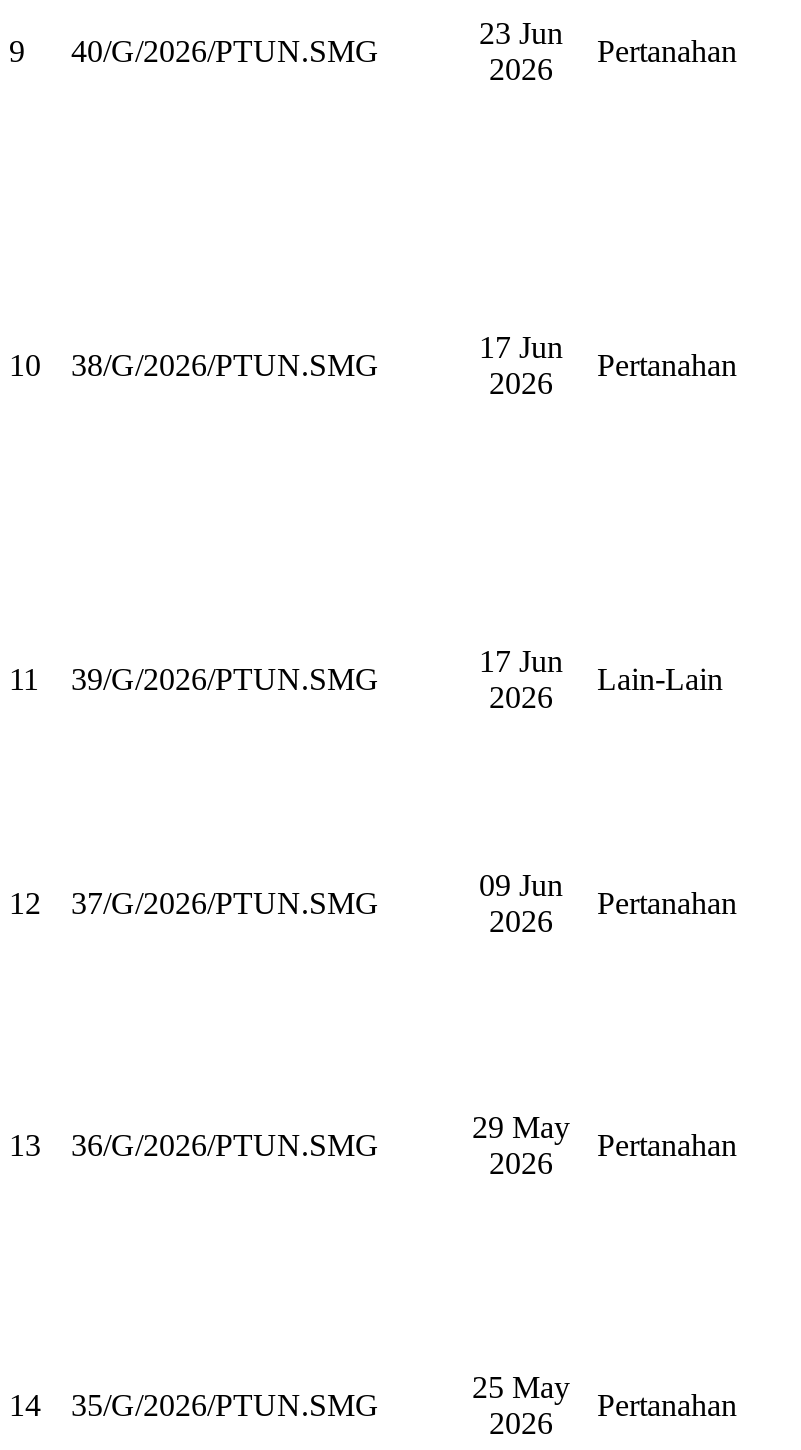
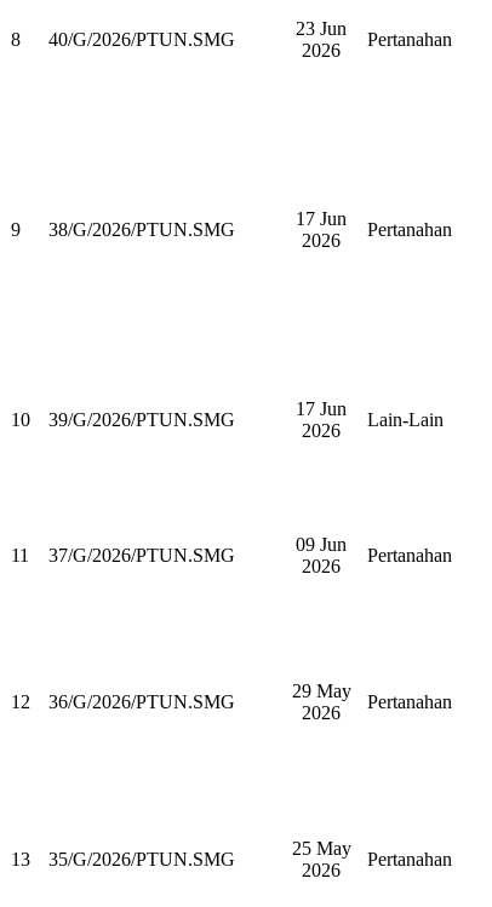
- 9 40/G/2026/PTUN.SMG
+ 8 40/G/2026/PTUN.SMG

- 10 38/G/2026/PTUN.SMG
+ 9 38/G/2026/PTUN.SMG

- 11 39/G/2026/PTUN.SMG
+ 10 39/G/2026/PTUN.SMG

- 12 37/G/2026/PTUN.SMG
+ 11 37/G/2026/PTUN.SMG

- 13 36/G/2026/PTUN.SMG
+ 12 36/G/2026/PTUN.SMG

- 14 35/G/2026/PTUN.SMG
+ 13 35/G/2026/PTUN.SMG
